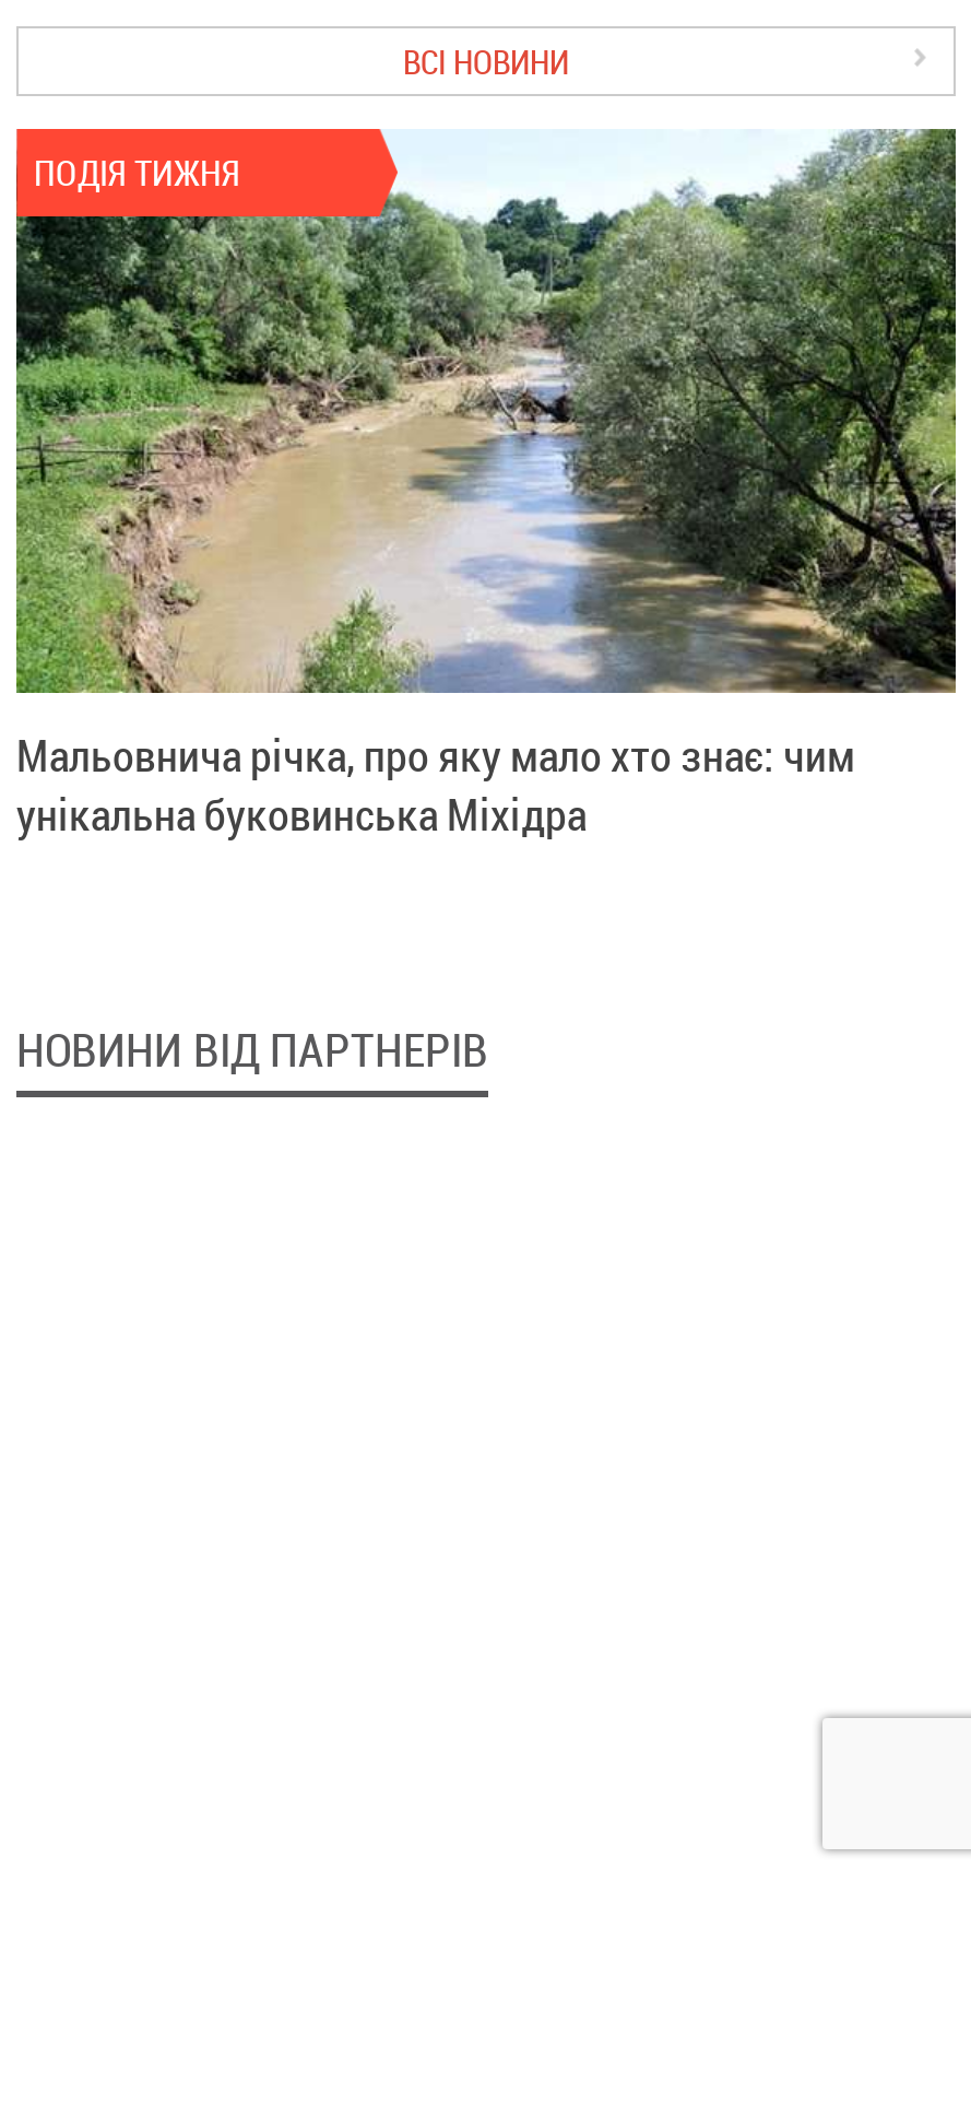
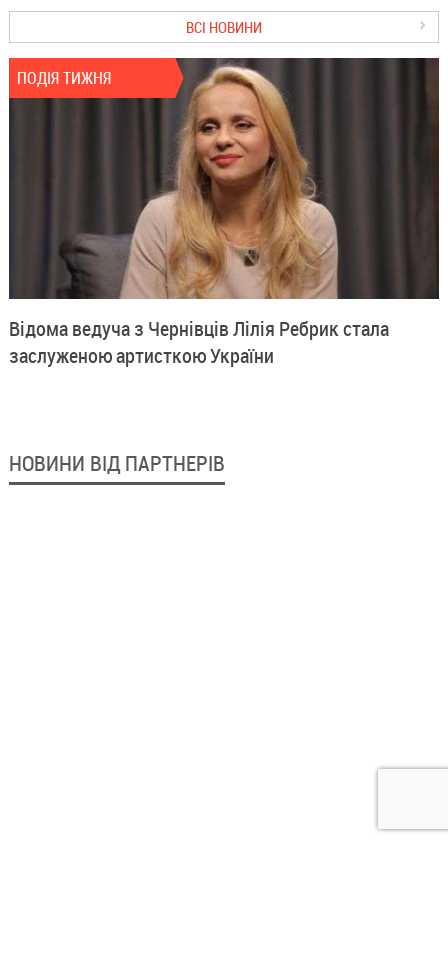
- [image]
- Мальовнича річка, про яку мало хто знає: чим
- унікальна буковинська Міхідра
+ [image]
+ Відома ведуча з Чернівців Лілія Ребрик стала
+ заслуженою артисткою України
